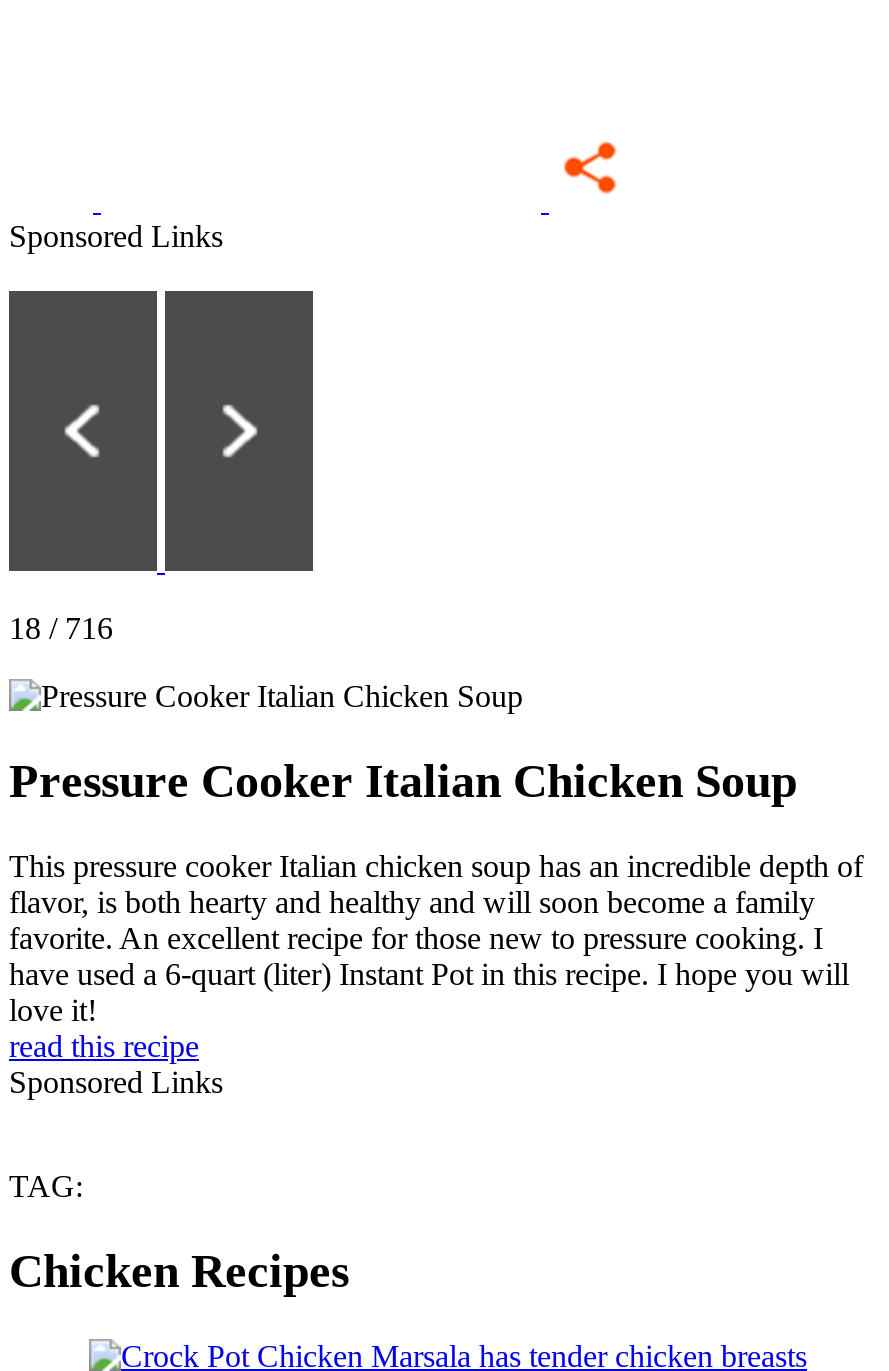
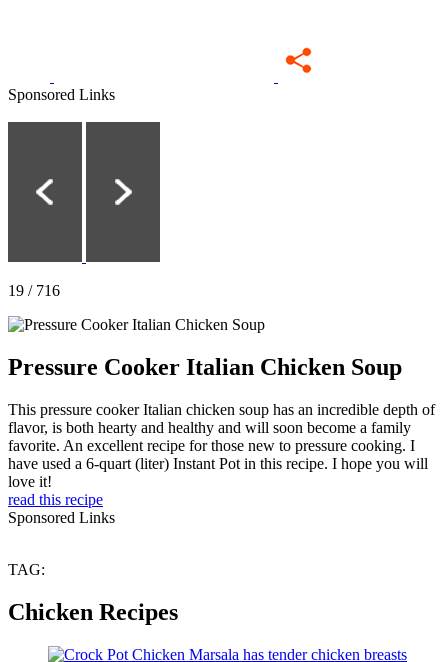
- 18 / 716
+ 19 / 716
